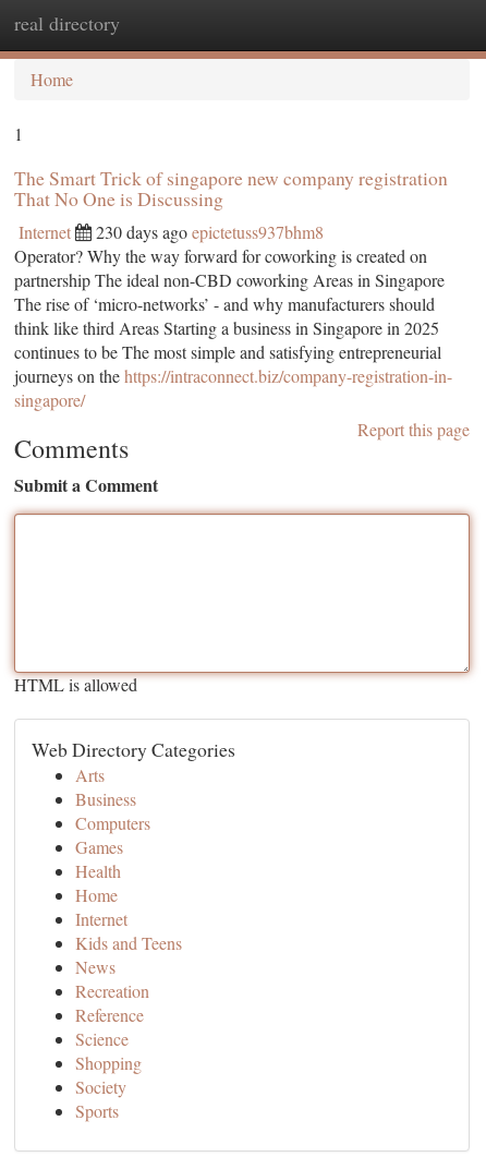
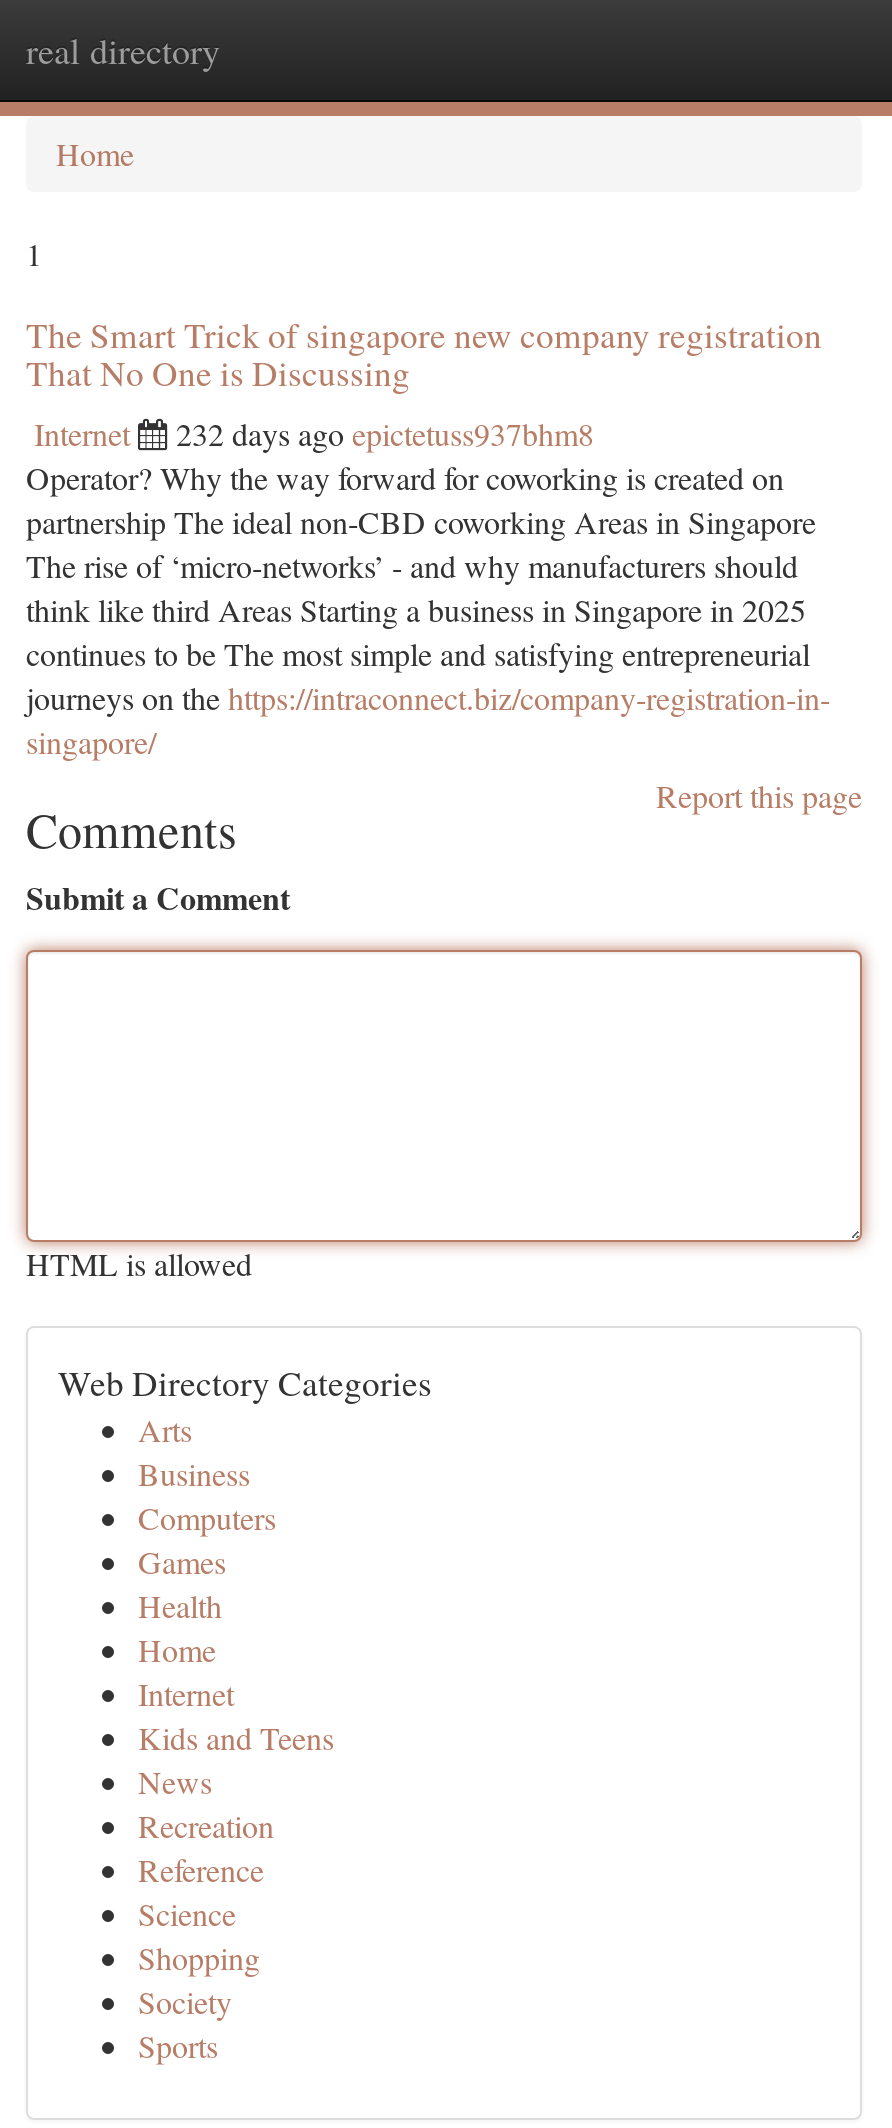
- 230 days ago epictetuss937bhm8
+ 232 days ago epictetuss937bhm8
